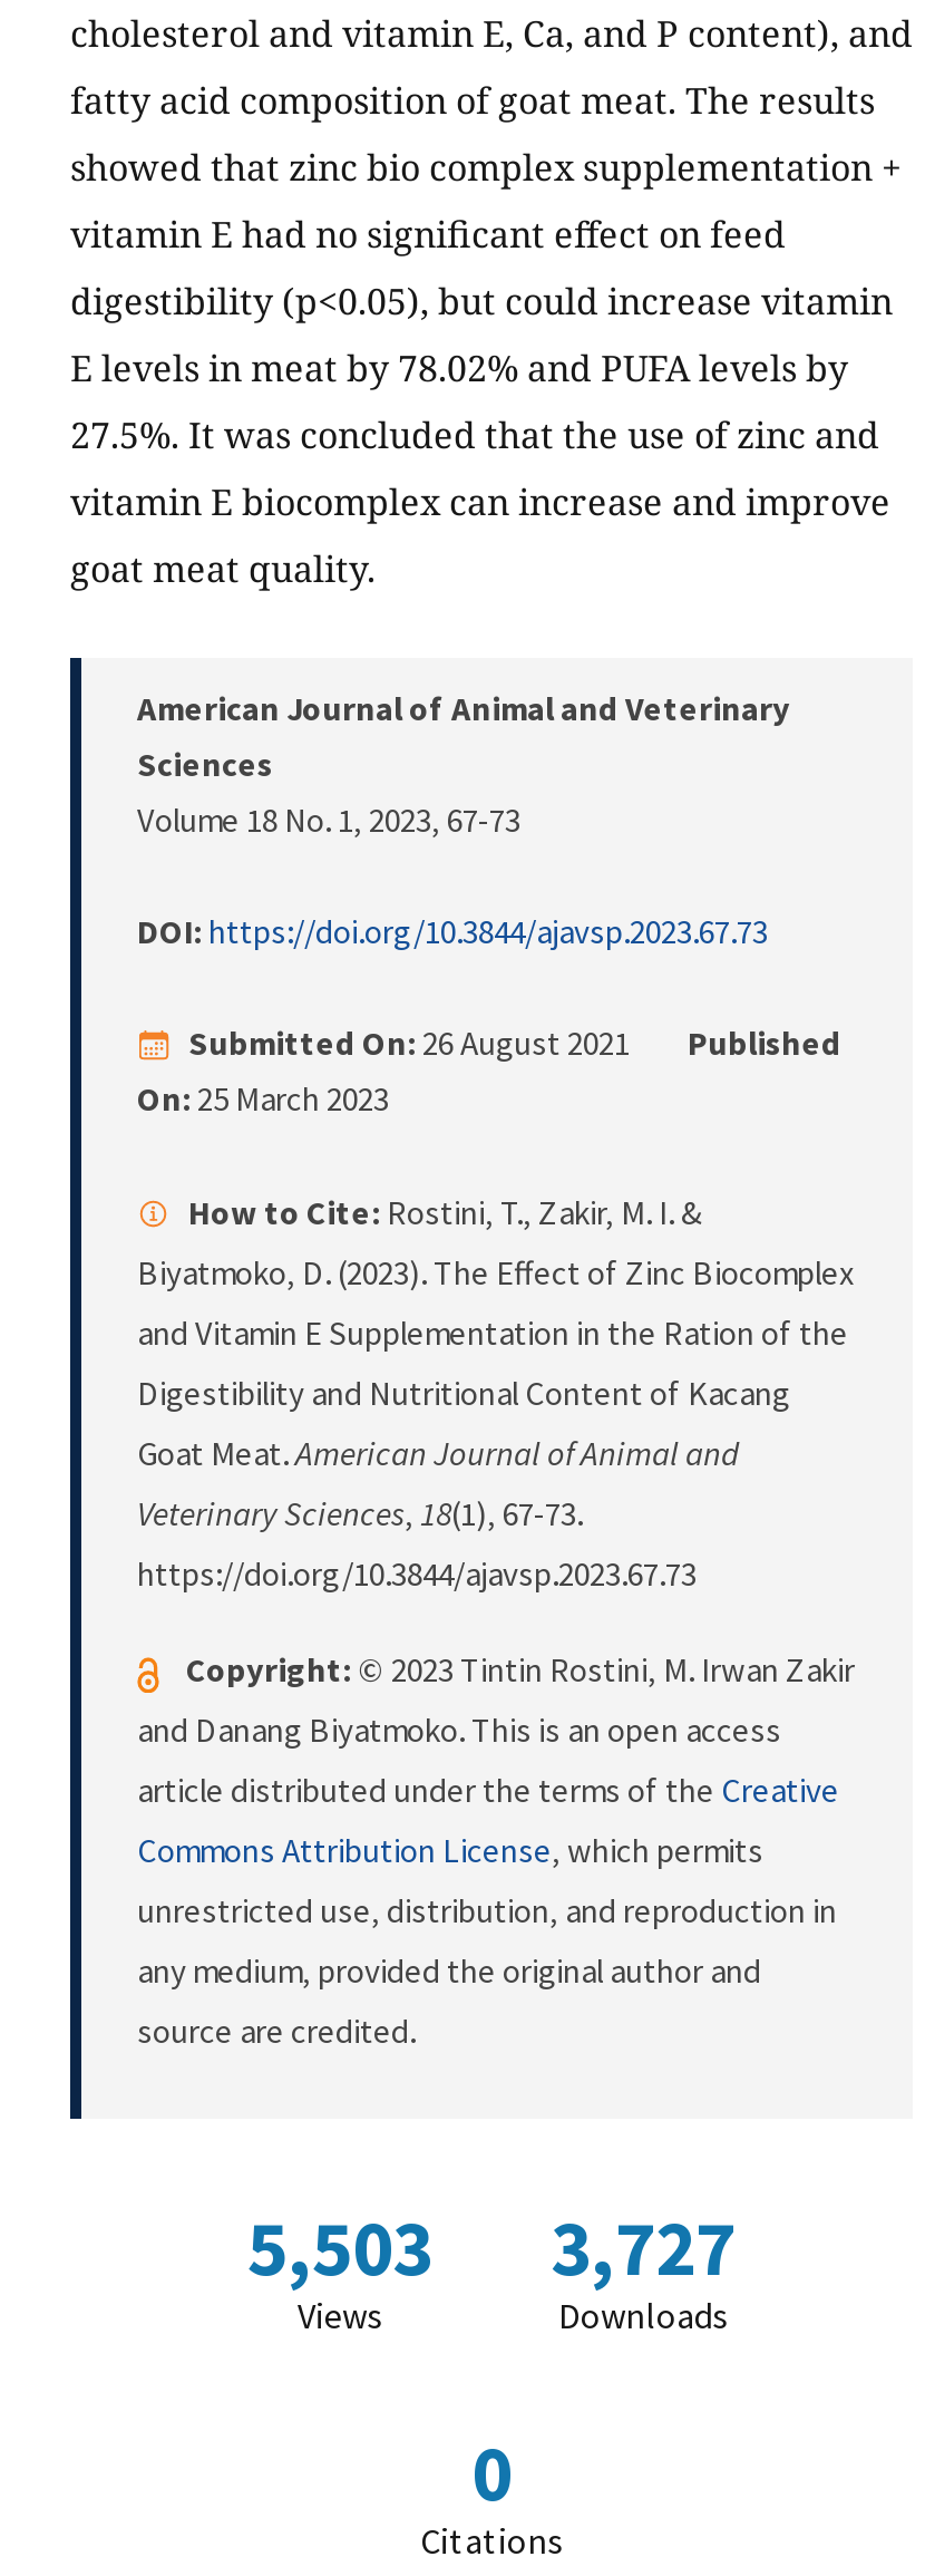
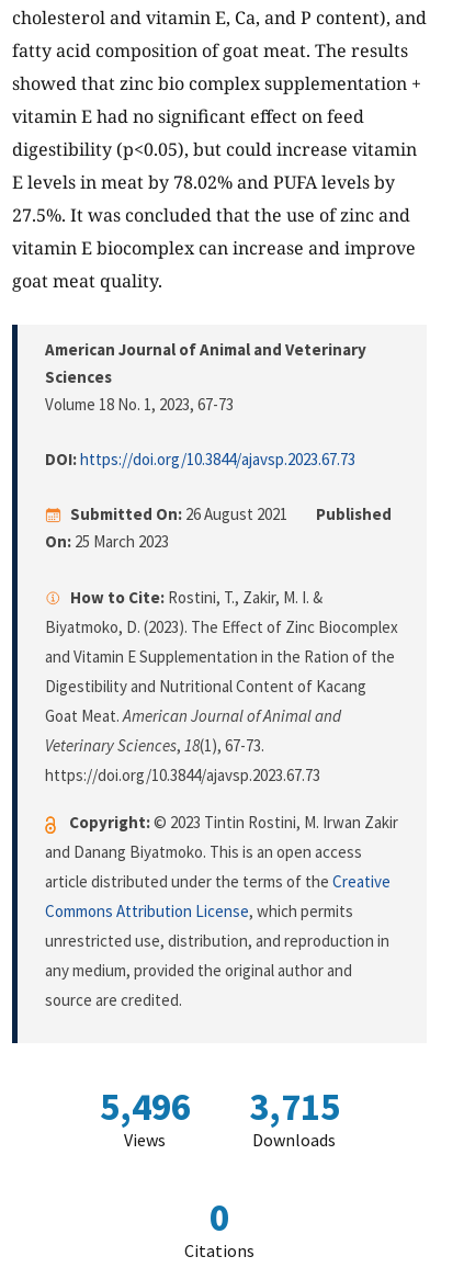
- 5,503
+ 5,496

- 3,727
+ 3,715
